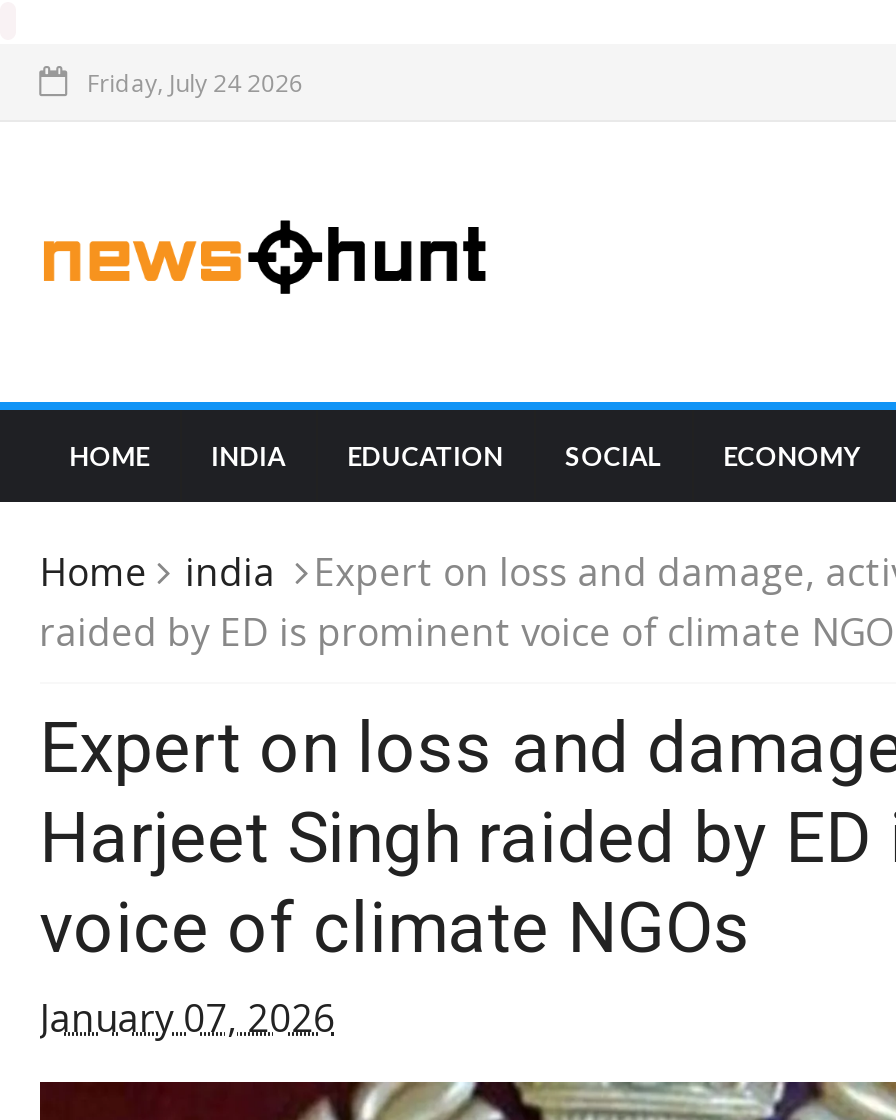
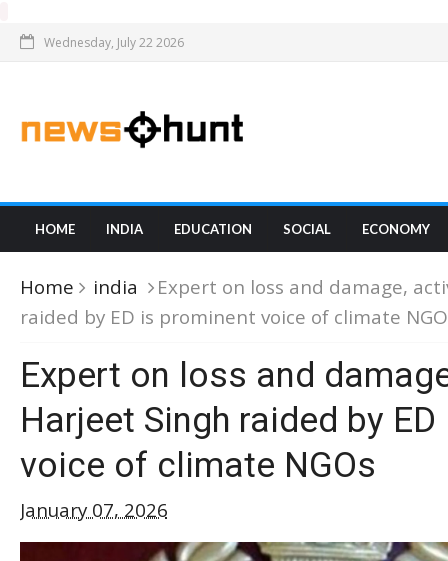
- Friday, July 24 2026
+ Wednesday, July 22 2026
